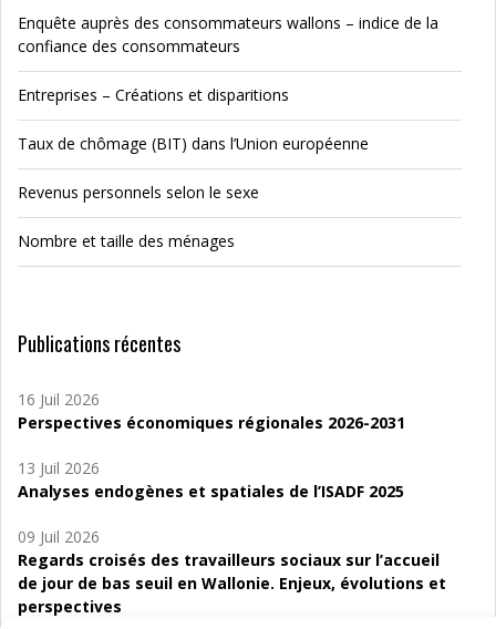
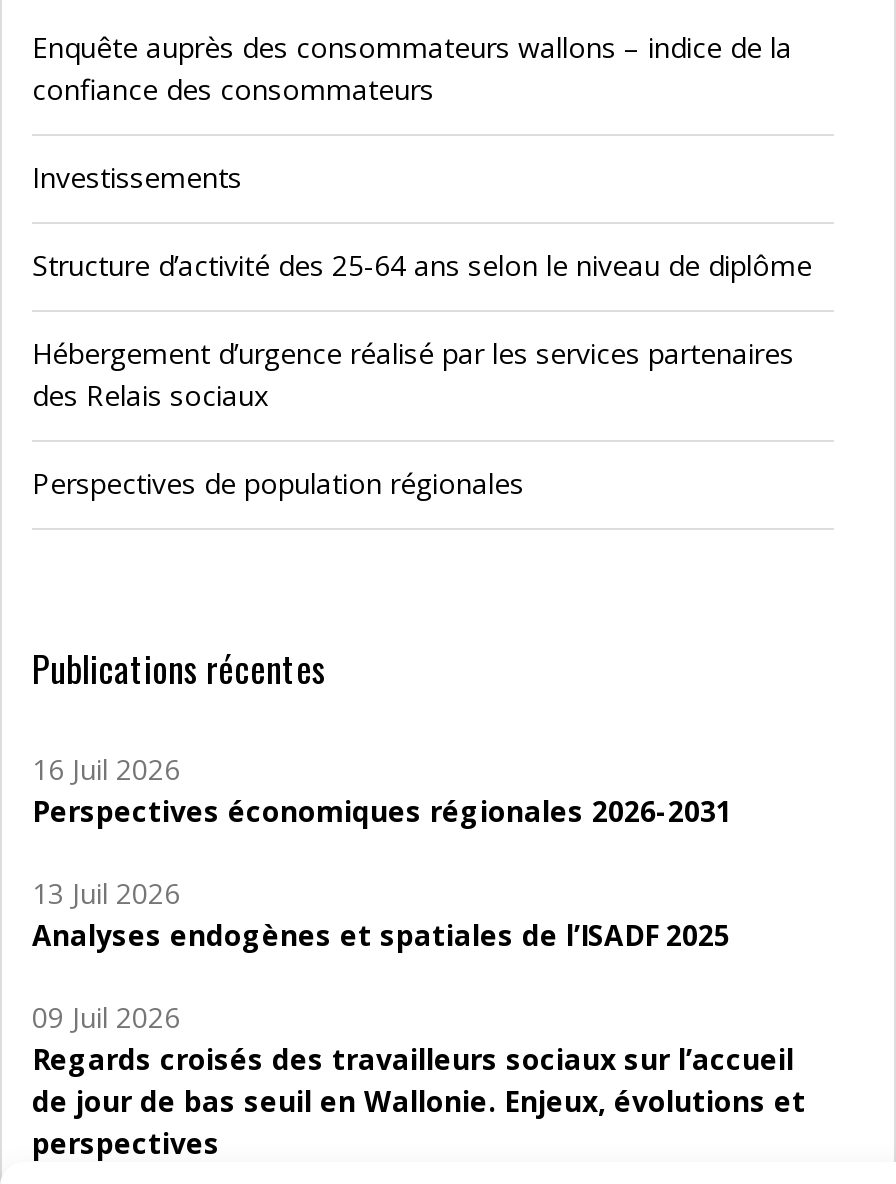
- Entreprises – Créations et disparitions
+ Investissements

- Taux de chômage (BIT) dans l’Union européenne
+ Structure d’activité des 25-64 ans selon le niveau de diplôme

- Revenus personnels selon le sexe
+ Hébergement d’urgence réalisé par les services partenaires
+ des Relais sociaux

- Nombre et taille des ménages
+ Perspectives de population régionales
